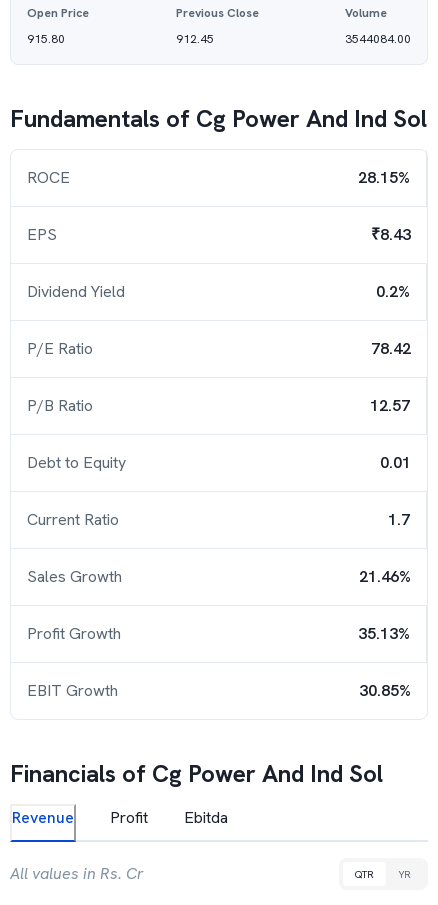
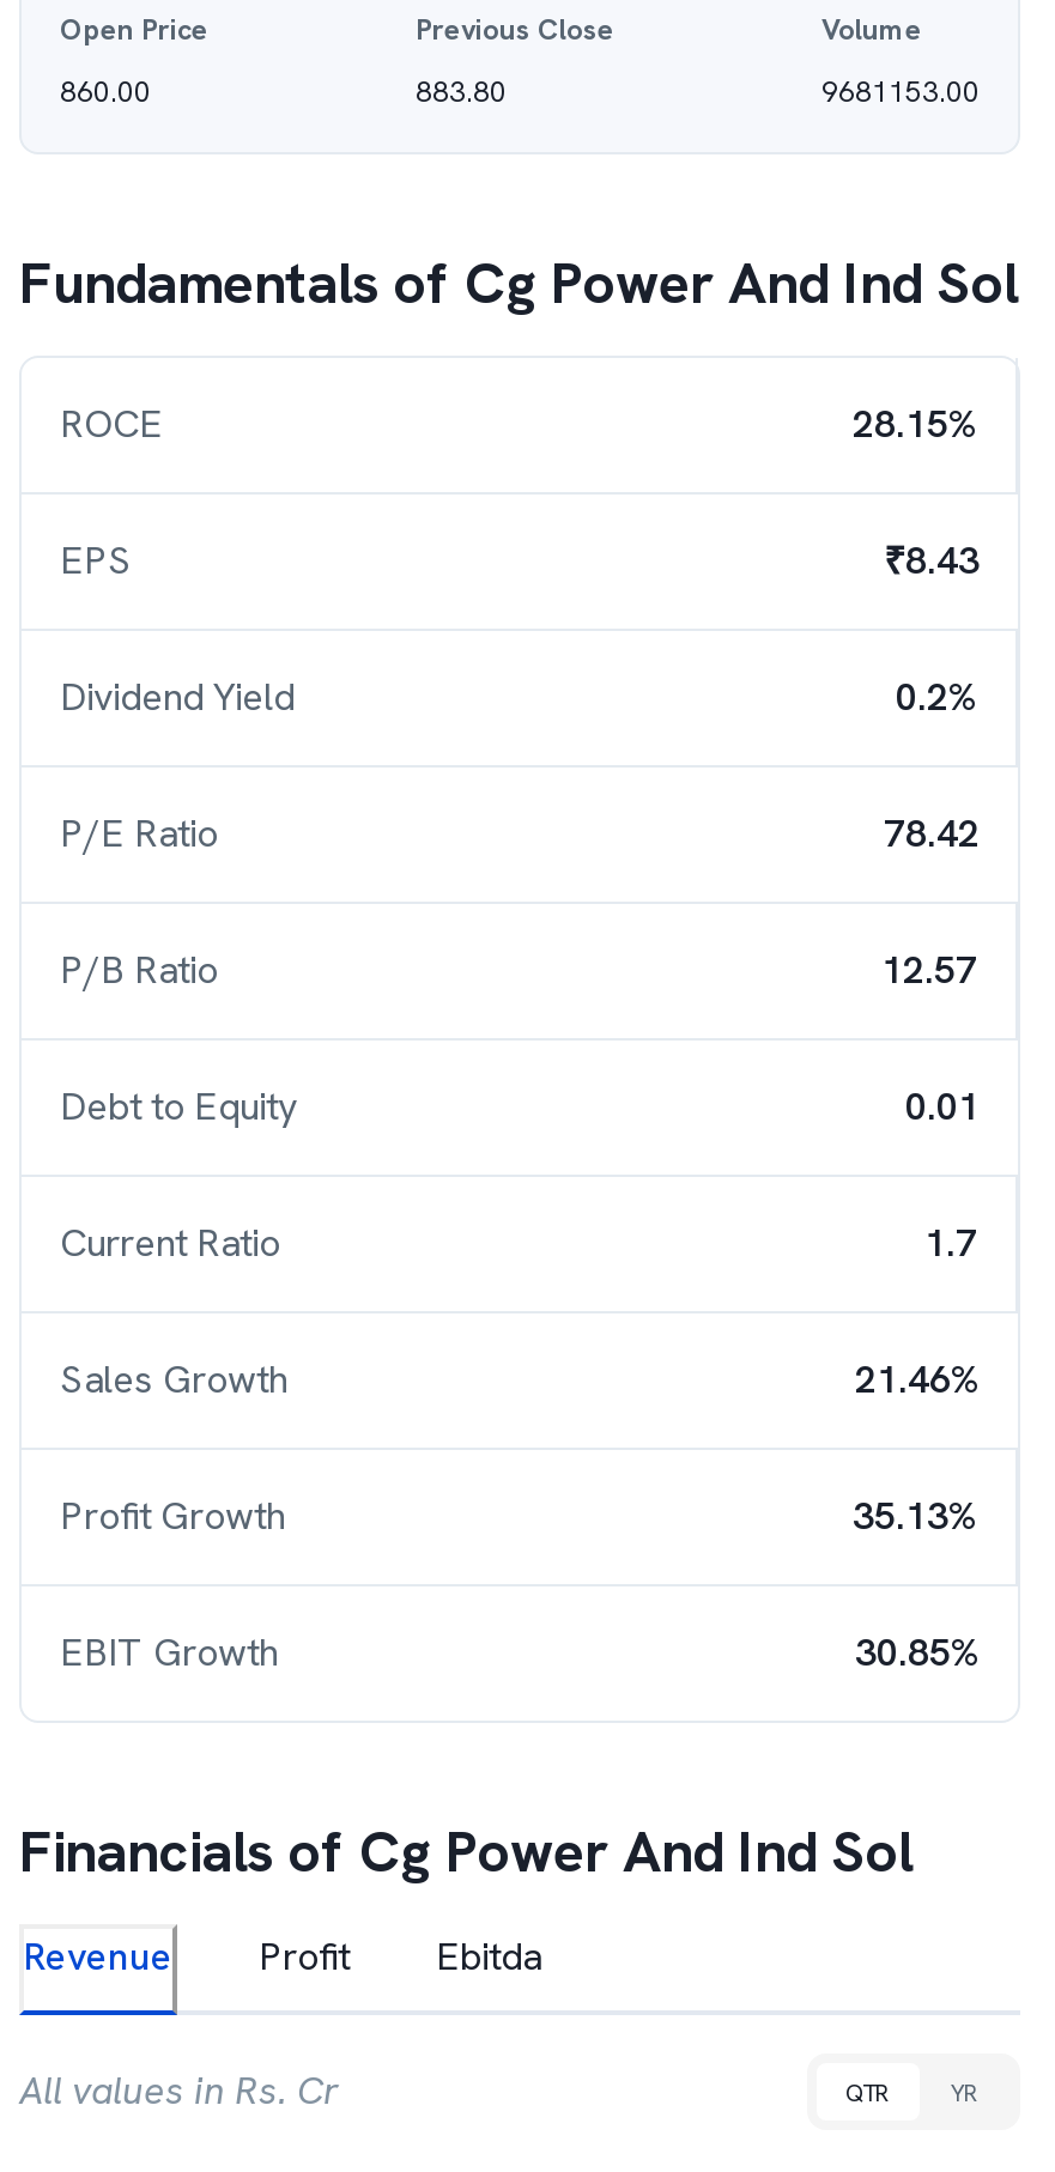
- 915.80
+ 860.00

- 912.45
+ 883.80

- 3544084.00
+ 9681153.00
